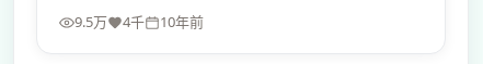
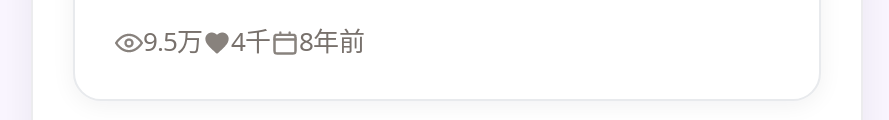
- 9.5万 4千 10年前
+ 9.5万 4千 8年前
